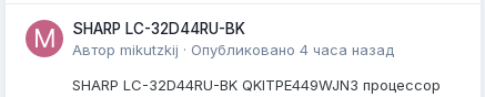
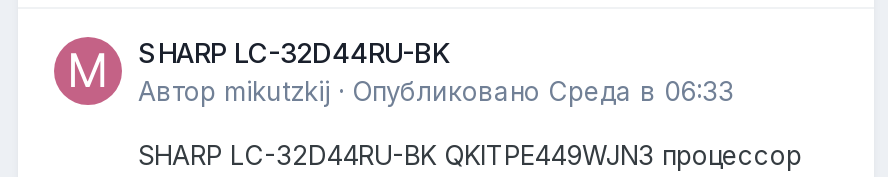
- Автор mikutzkij · Опубликовано 4 часа назад
+ Автор mikutzkij · Опубликовано Среда в 06:33
